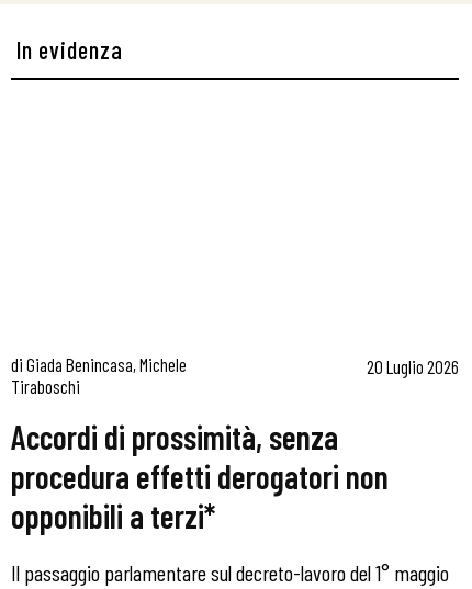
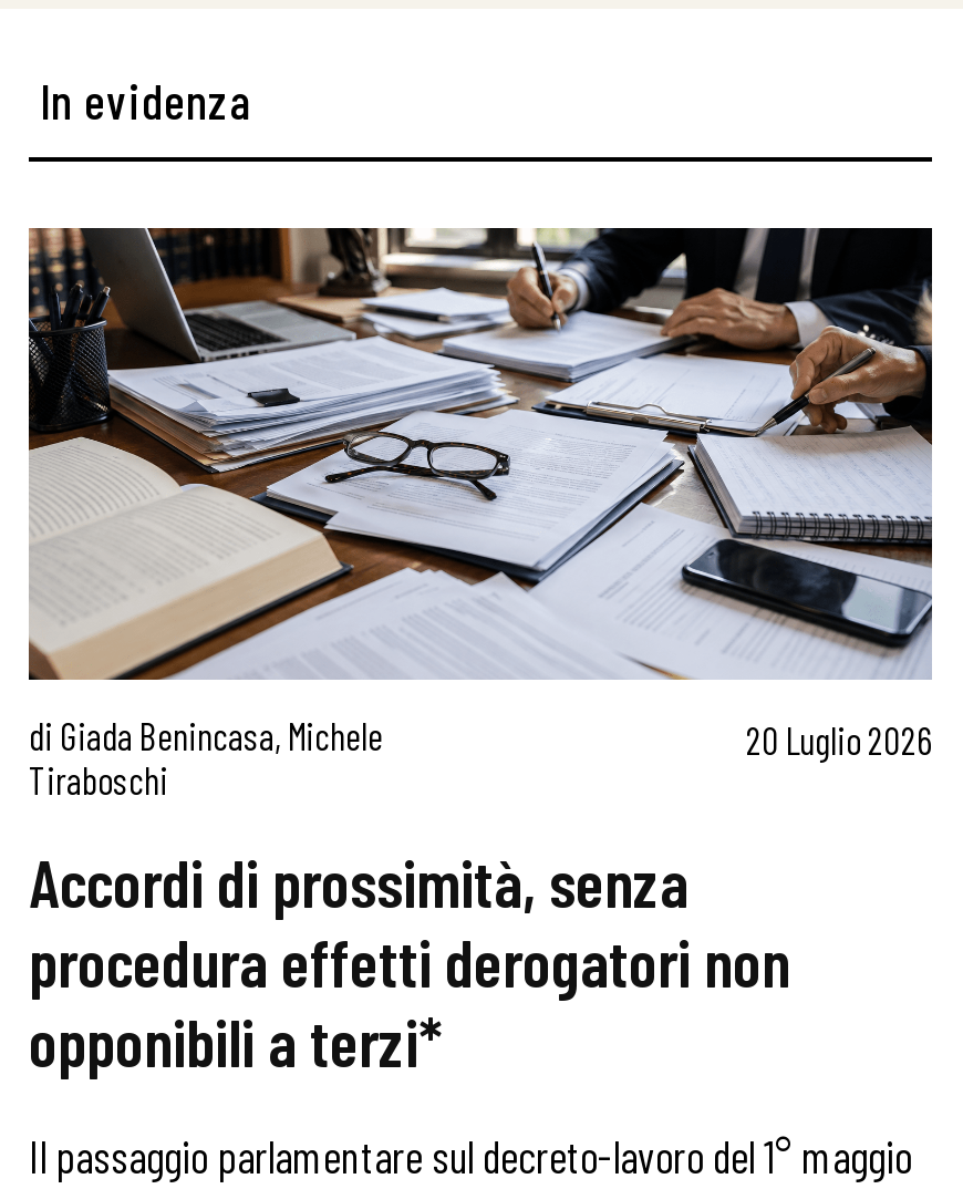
+ [image]
